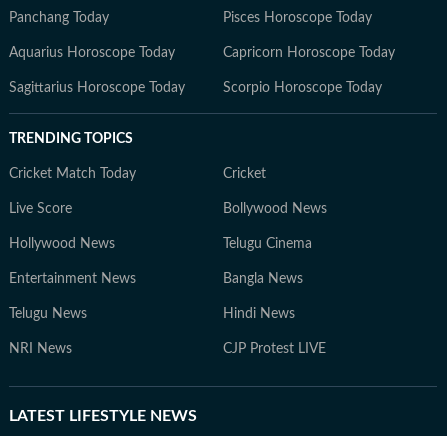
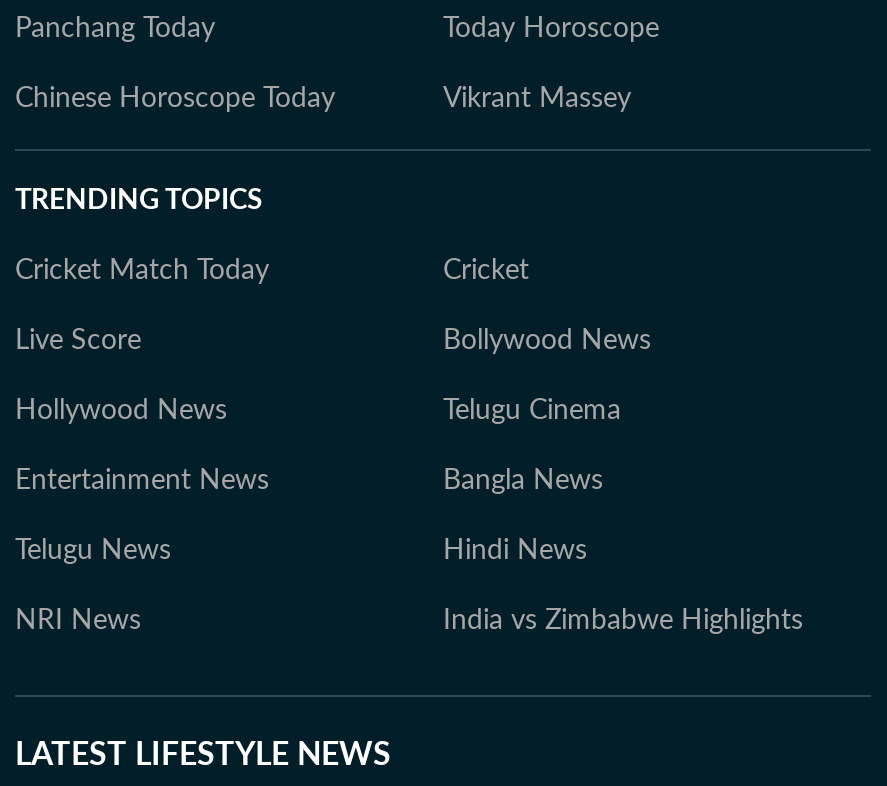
- Pisces Horoscope Today
- Aquarius Horoscope Today
- Capricorn Horoscope Today
- Sagittarius Horoscope Today
- Scorpio Horoscope Today
+ Today Horoscope
+ Chinese Horoscope Today
+ Vikrant Massey

- CJP Protest LIVE
+ India vs Zimbabwe Highlights
